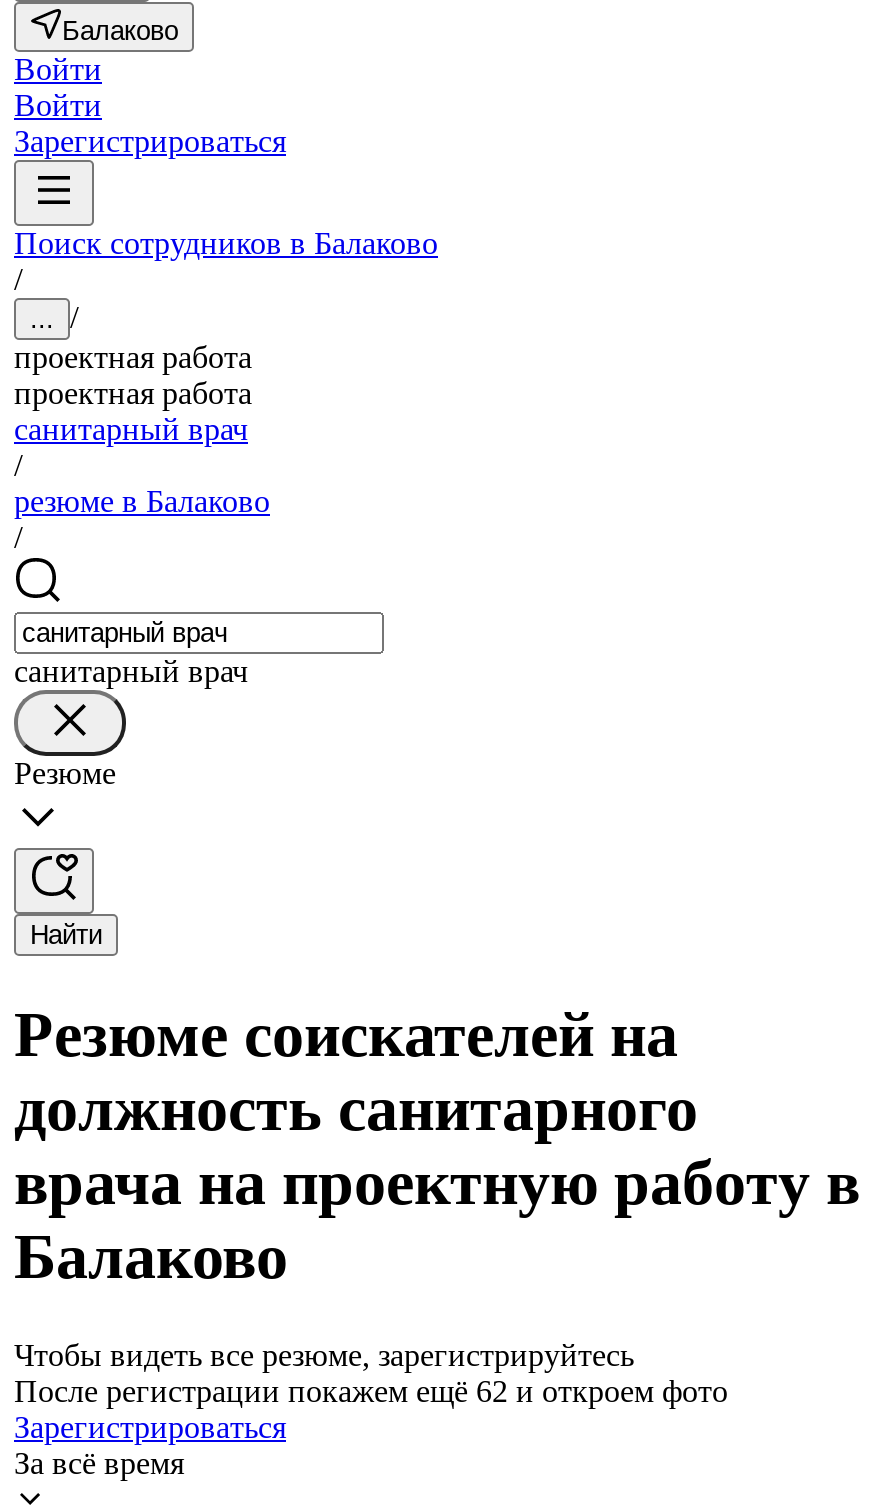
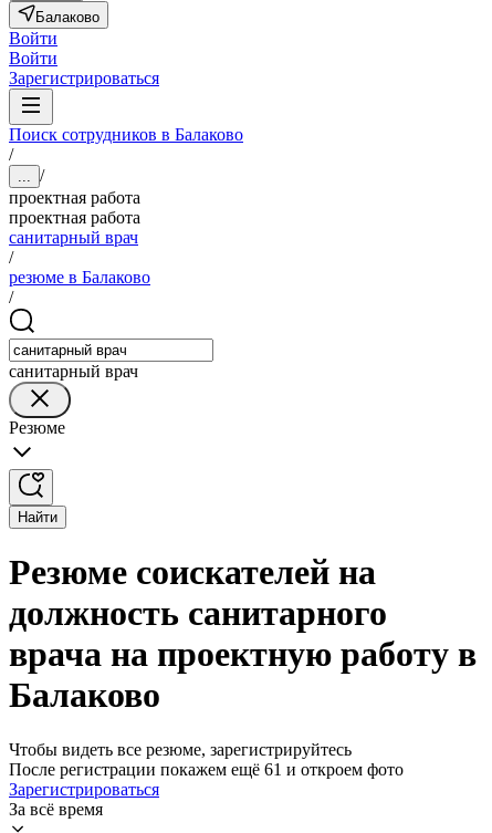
- После регистрации покажем ещё 62 и откроем фото
+ После регистрации покажем ещё 61 и откроем фото
